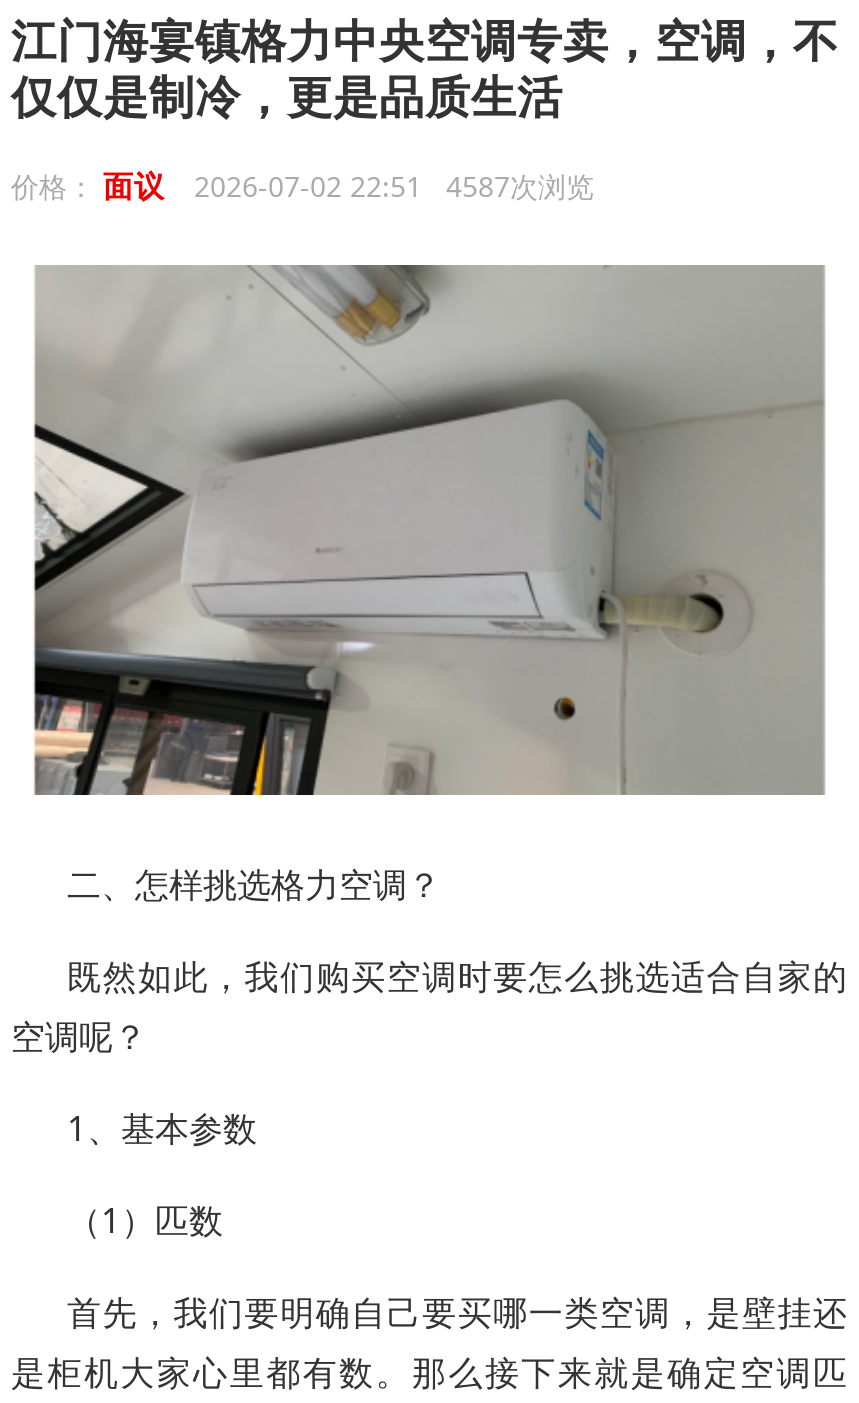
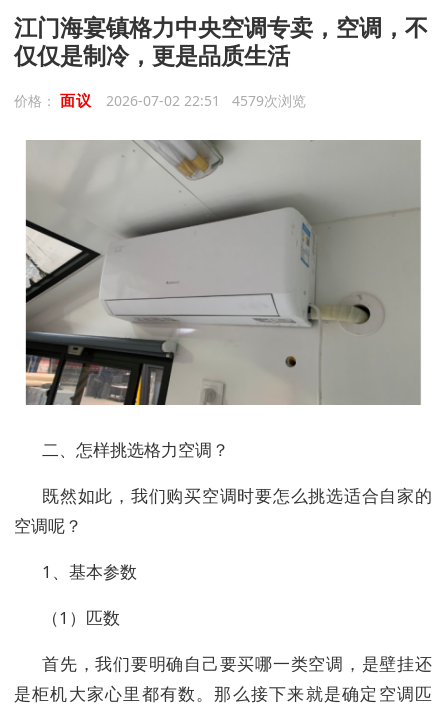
- 价格：面议 2026-07-02 22:51 4587次浏览
+ 价格：面议 2026-07-02 22:51 4579次浏览
